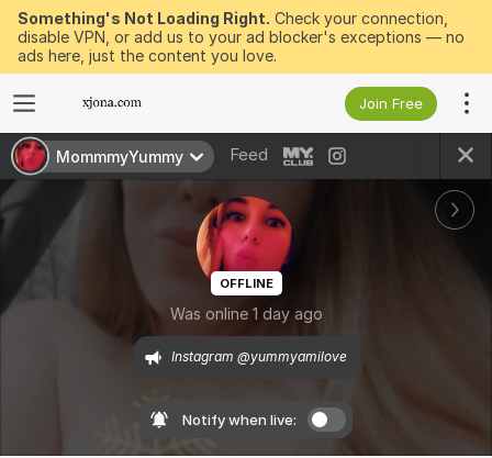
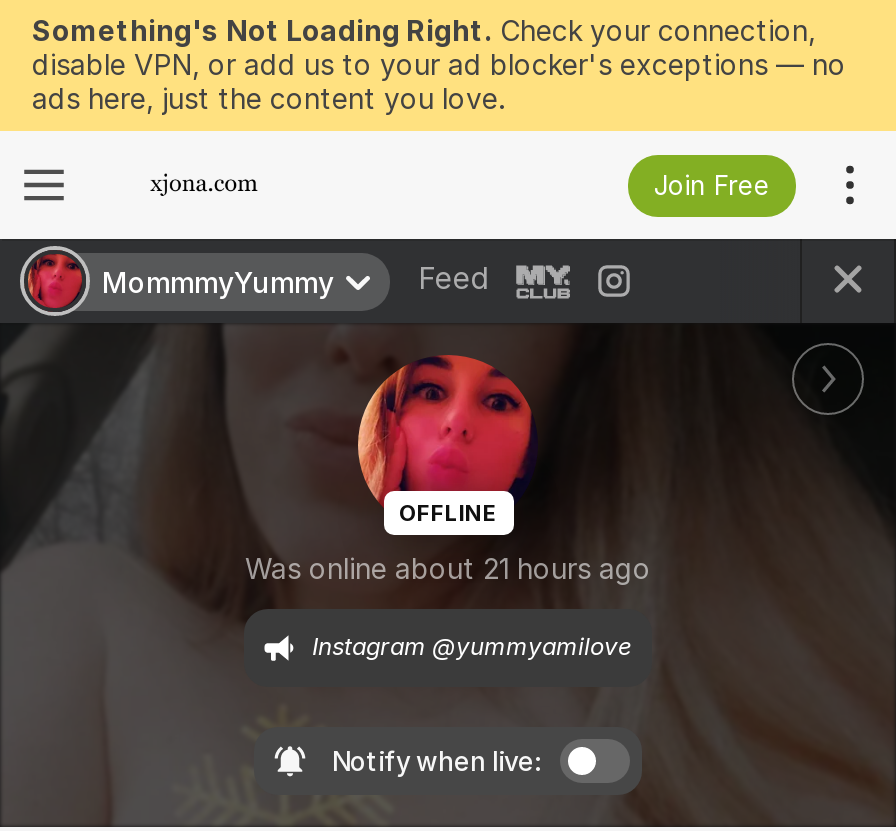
- Was online 1 day ago
+ Was online about 21 hours ago
